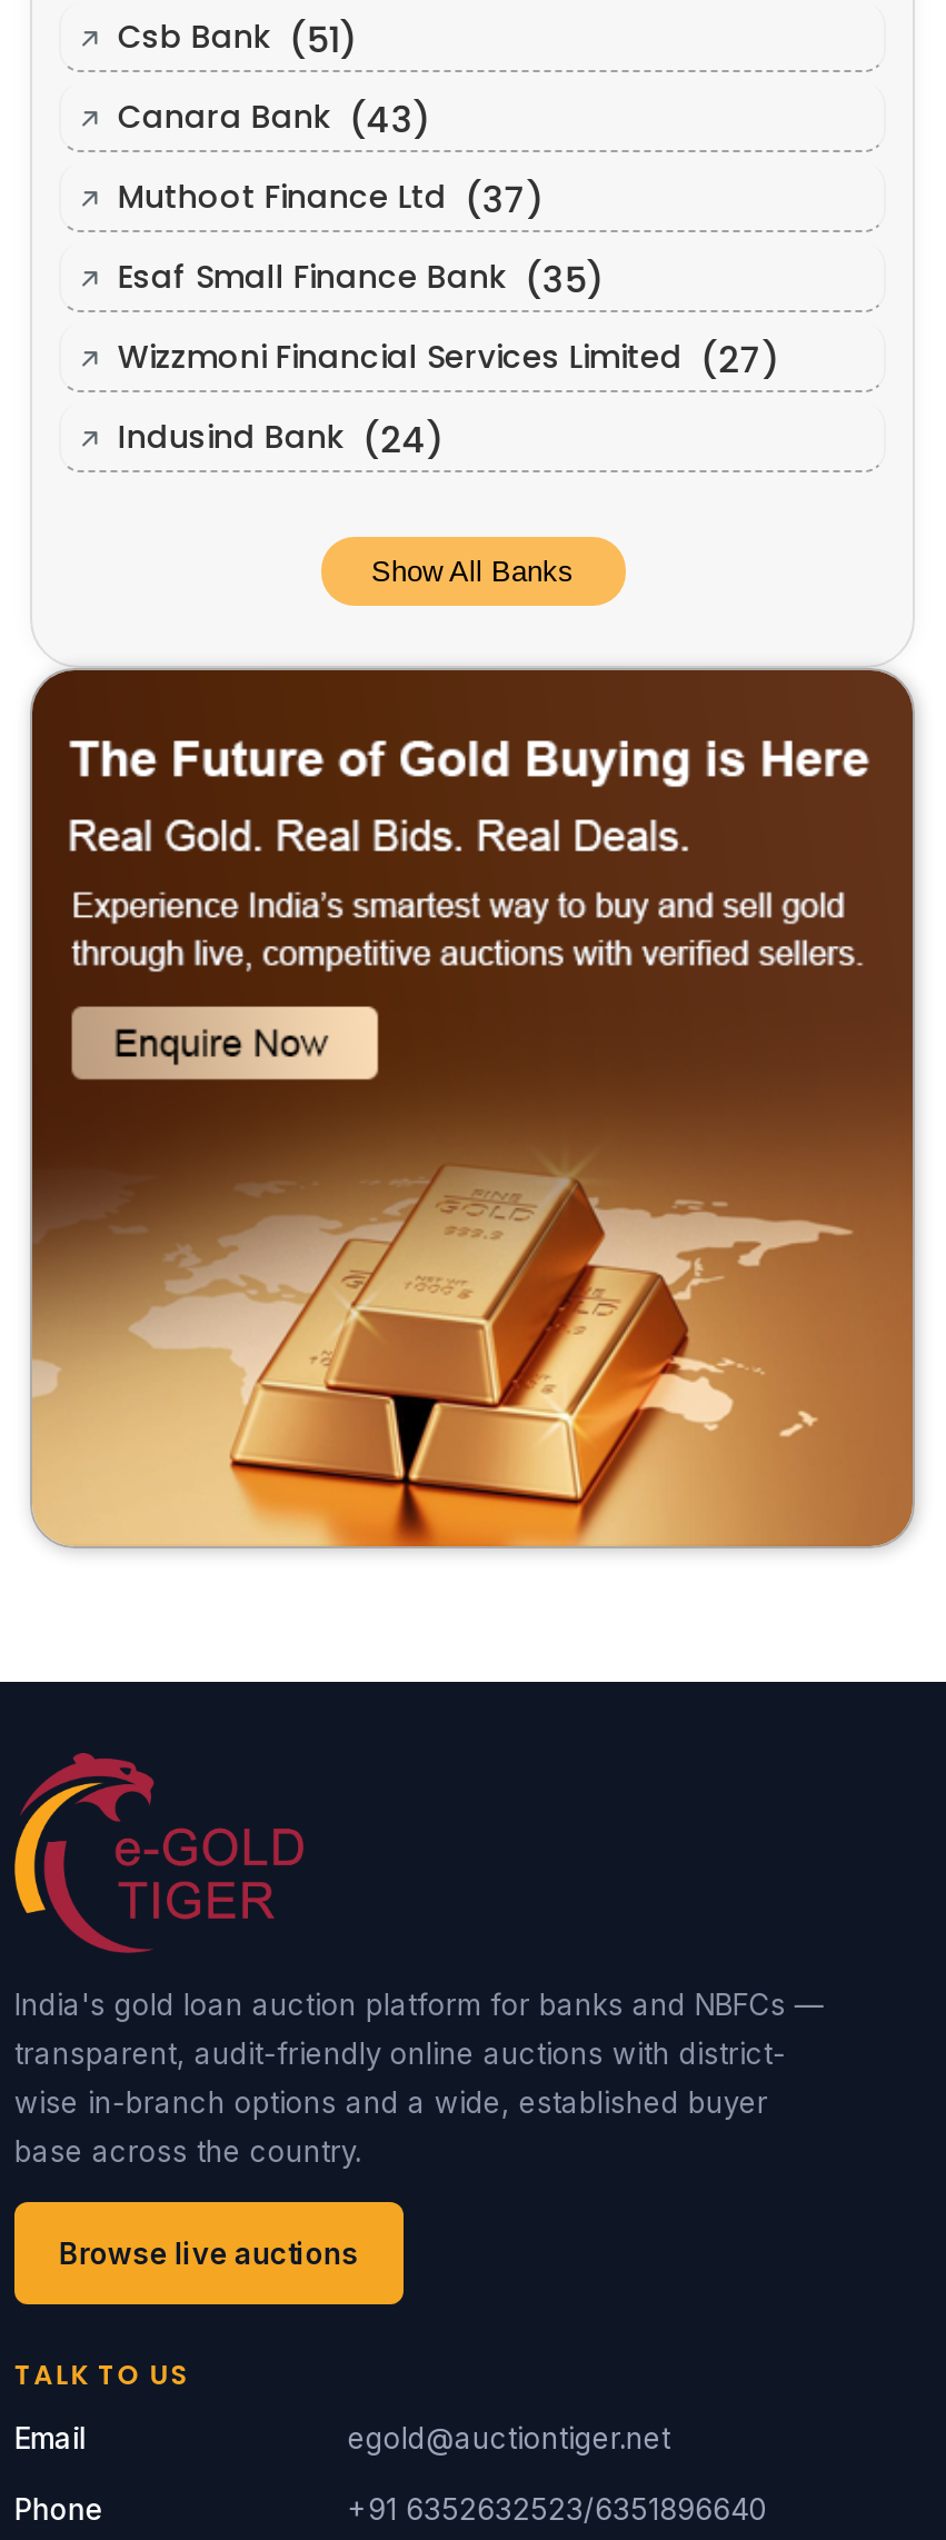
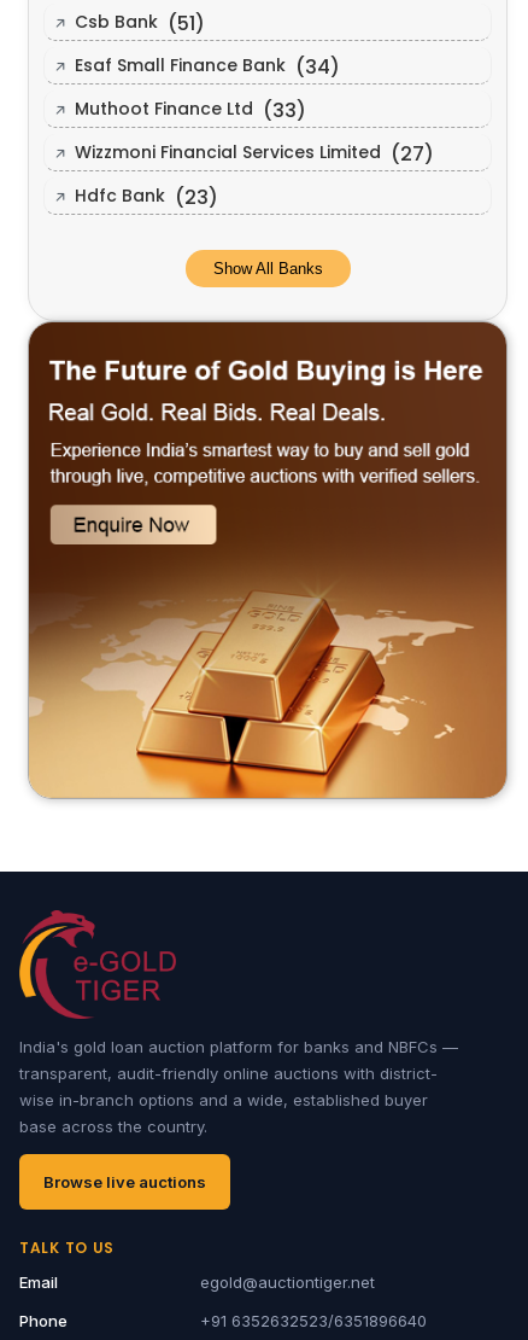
- Canara Bank (43)
- Muthoot Finance Ltd (37)
- Esaf Small Finance Bank (35)
+ Esaf Small Finance Bank (34)
+ Muthoot Finance Ltd (33)

- Indusind Bank (24)
+ Hdfc Bank (23)
